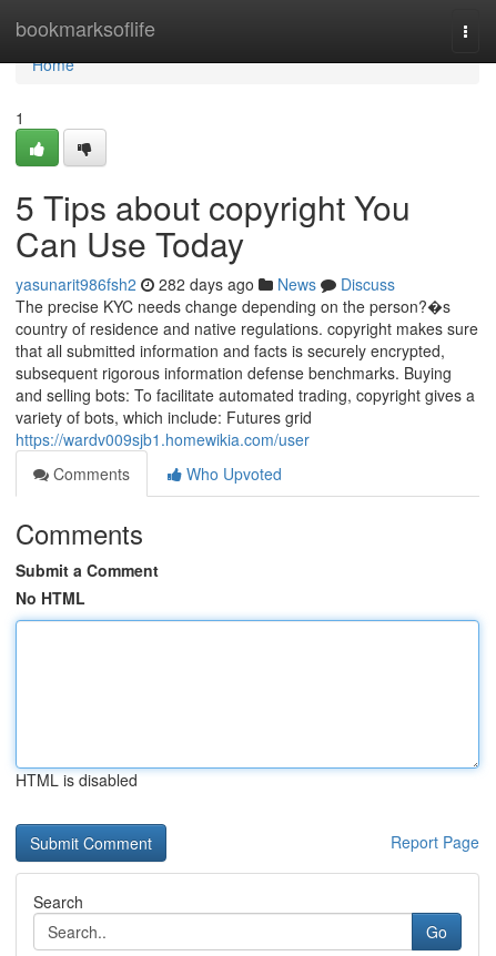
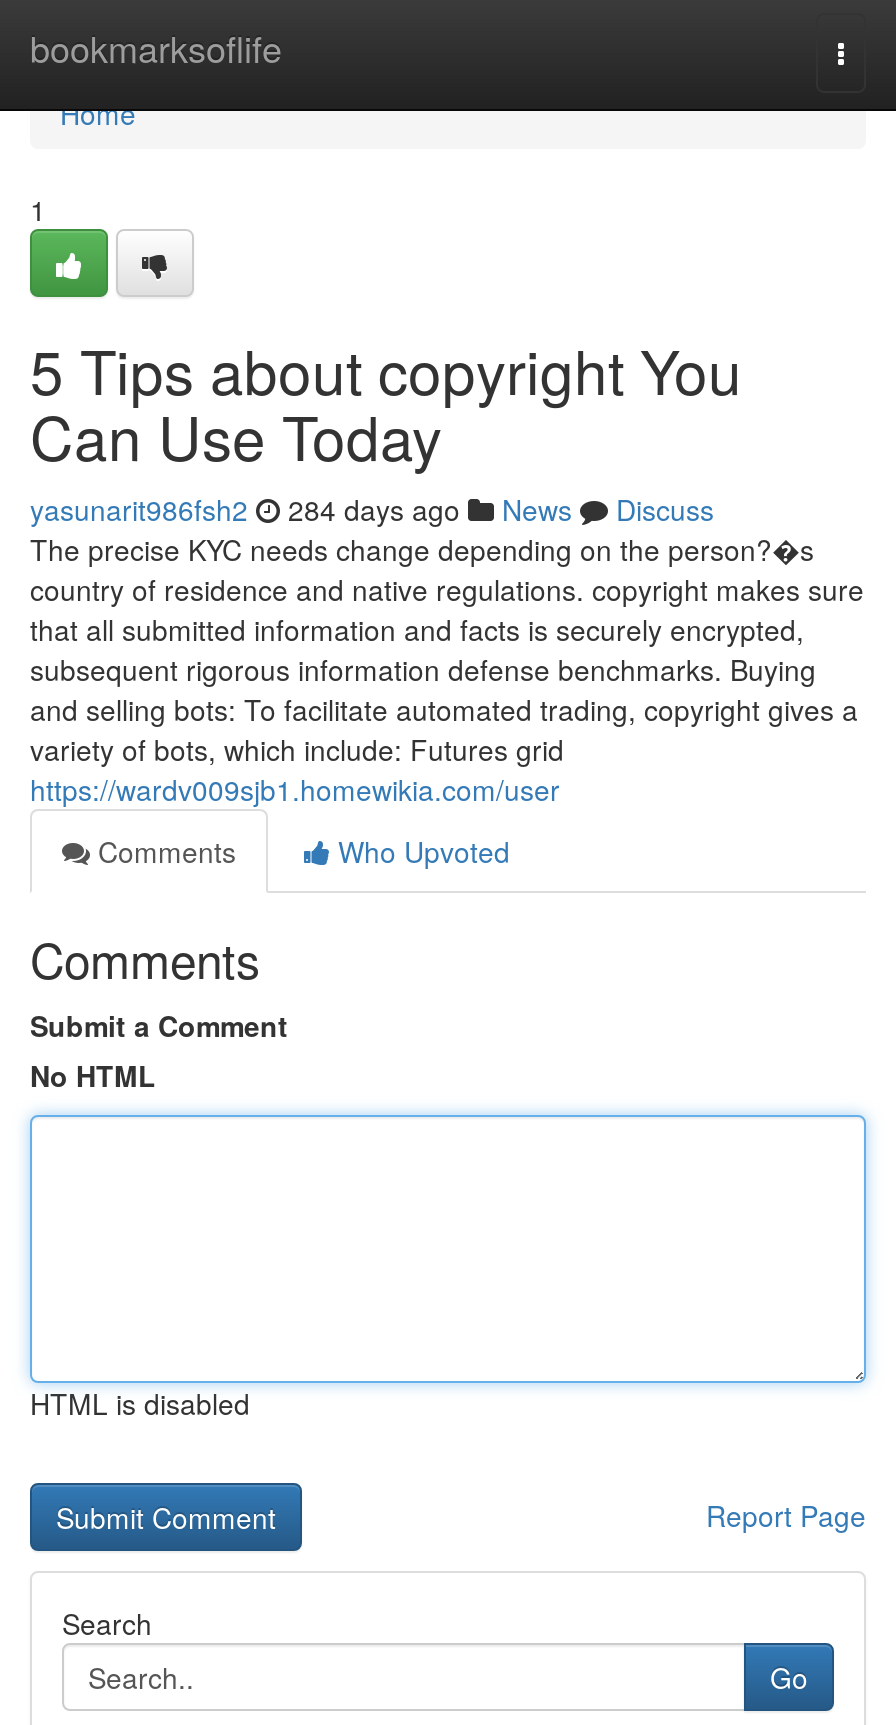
- yasunarit986fsh2 282 days ago News Discuss
+ yasunarit986fsh2 284 days ago News Discuss
